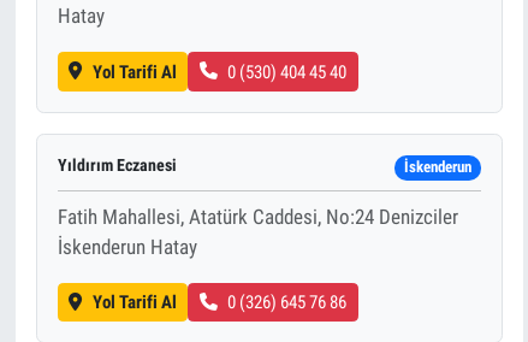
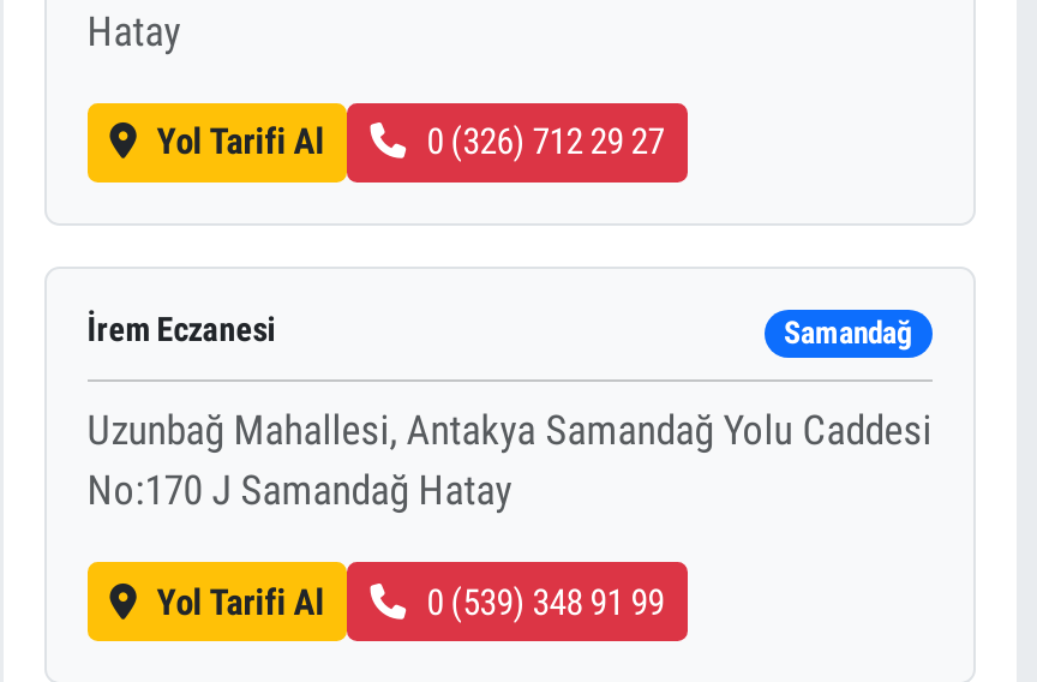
- 0 (530) 404 45 40
+ 0 (326) 712 29 27

- Yıldırım Eczanesi
- İskenderun
+ İrem Eczanesi
+ Samandağ

- Fatih Mahallesi, Atatürk Caddesi, No:24 Denizciler
- İskenderun Hatay
+ Uzunbağ Mahallesi, Antakya Samandağ Yolu Caddesi
+ No:170 J Samandağ Hatay

- 0 (326) 645 76 86
+ 0 (539) 348 91 99
